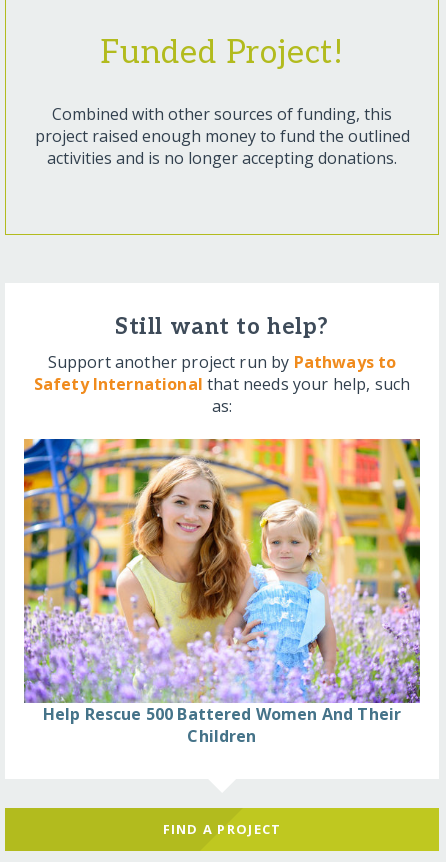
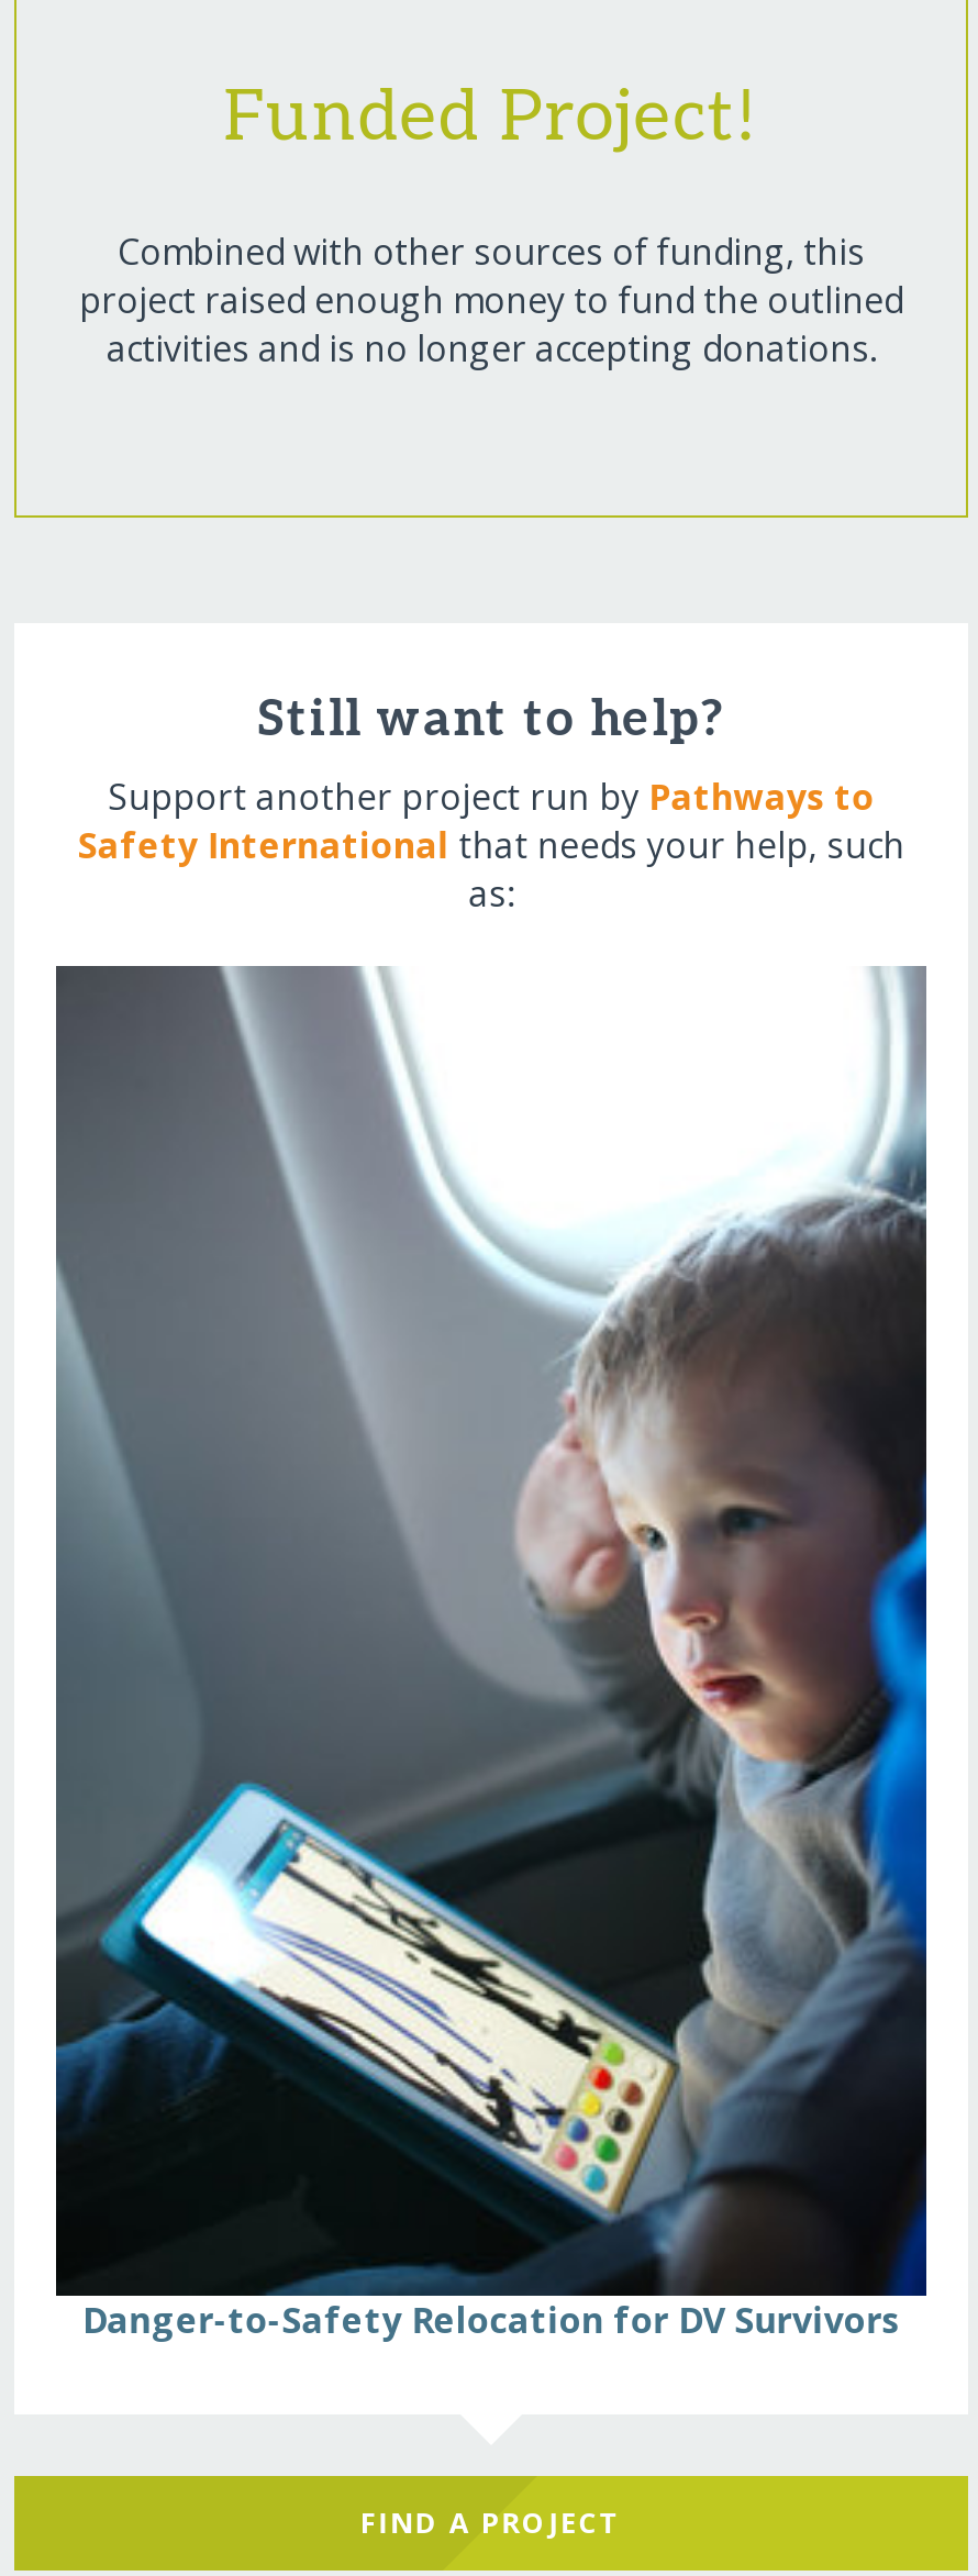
- [image]
- Help Rescue 500 Battered Women And Their
- Children
+ [image]
+ Danger-to-Safety Relocation for DV Survivors
